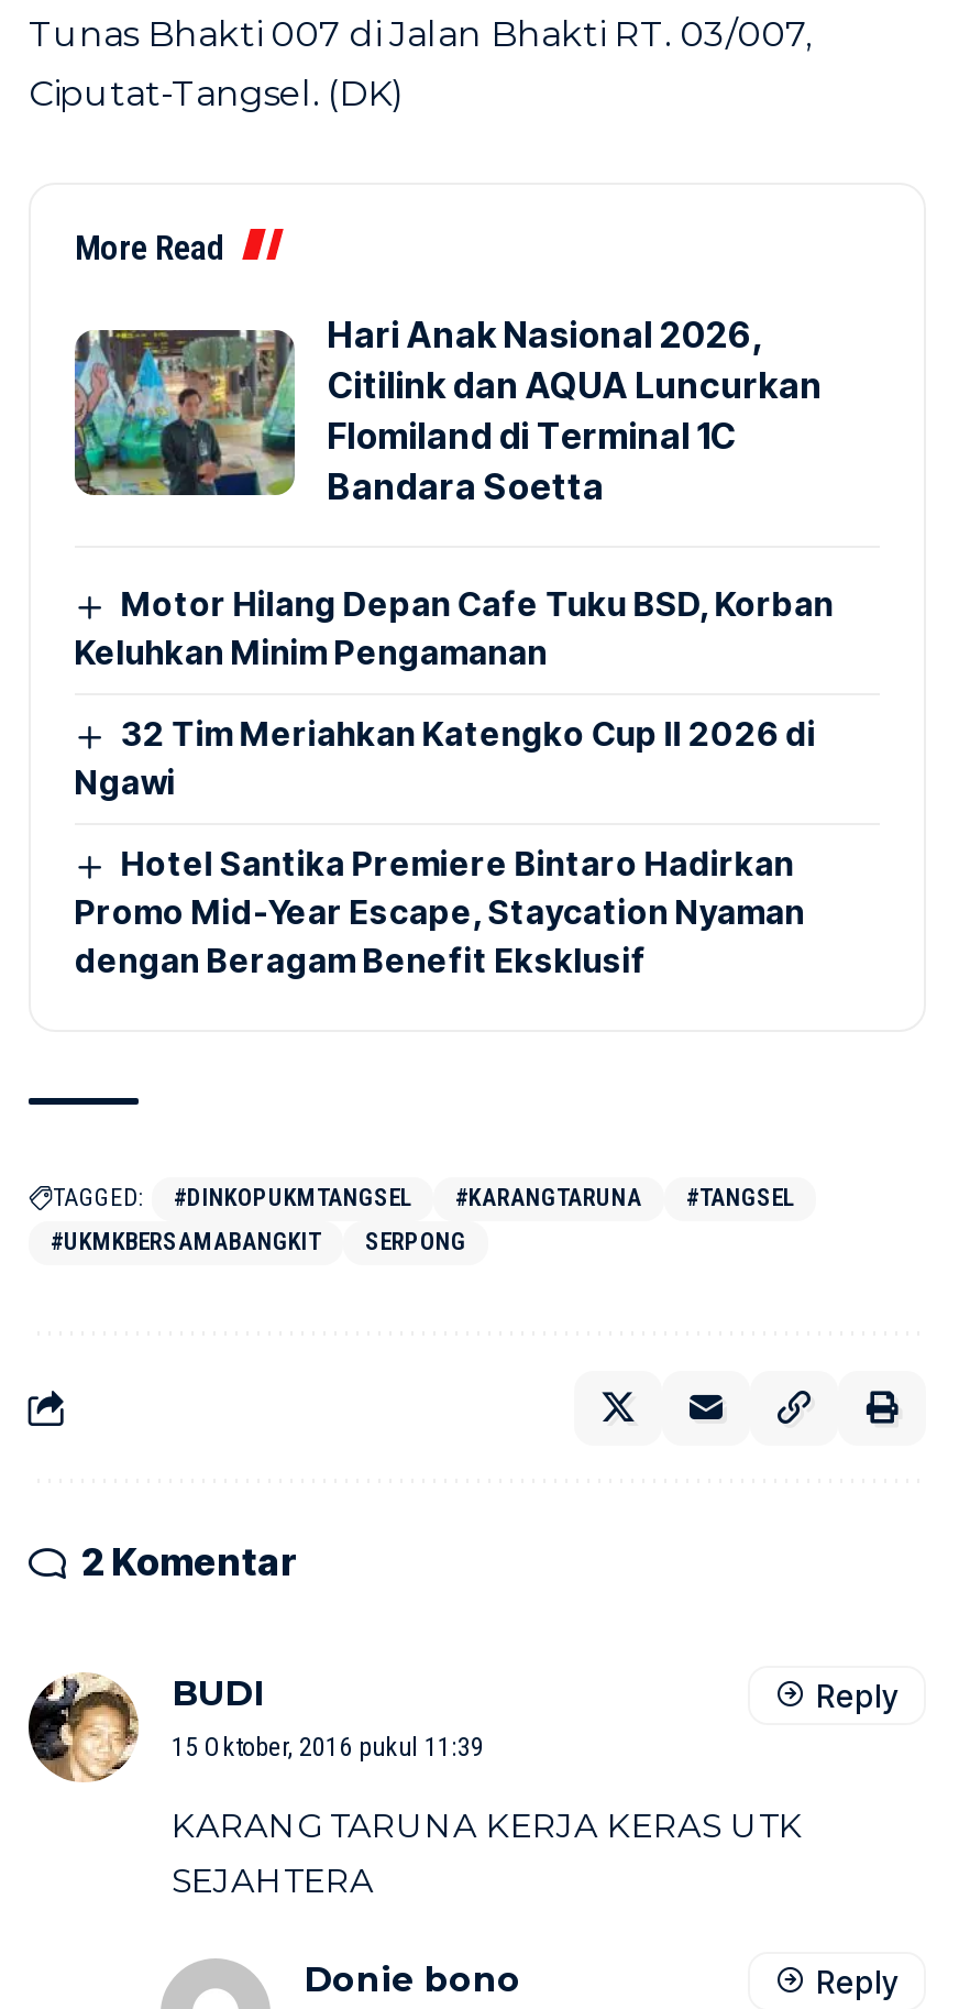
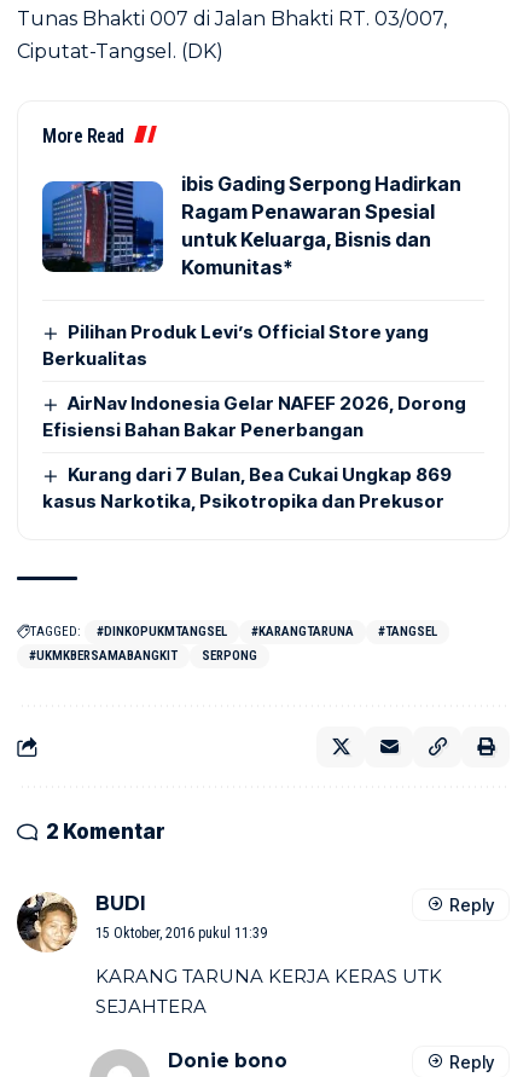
- [image]
- Hari Anak Nasional 2026,
- Citilink dan AQUA Luncurkan
- Flomiland di Terminal 1C
- Bandara Soetta
+ [image]
+ ibis Gading Serpong Hadirkan
+ Ragam Penawaran Spesial
+ untuk Keluarga, Bisnis dan
+ Komunitas*

- Motor Hilang Depan Cafe Tuku BSD, Korban
- Keluhkan Minim Pengamanan
+ Pilihan Produk Levi’s Official Store yang
+ Berkualitas

- 32 Tim Meriahkan Katengko Cup II 2026 di
- Ngawi
+ AirNav Indonesia Gelar NAFEF 2026, Dorong
+ Efisiensi Bahan Bakar Penerbangan

- Hotel Santika Premiere Bintaro Hadirkan
- Promo Mid-Year Escape, Staycation Nyaman
- dengan Beragam Benefit Eksklusif
+ Kurang dari 7 Bulan, Bea Cukai Ungkap 869
+ kasus Narkotika, Psikotropika dan Prekusor
